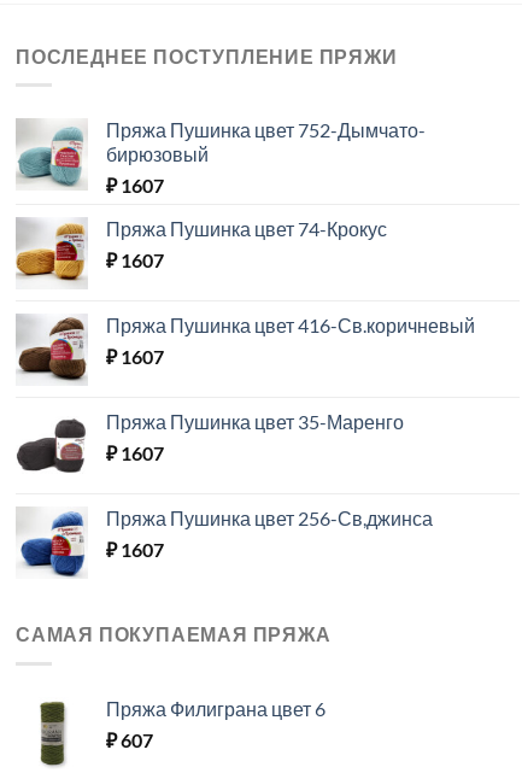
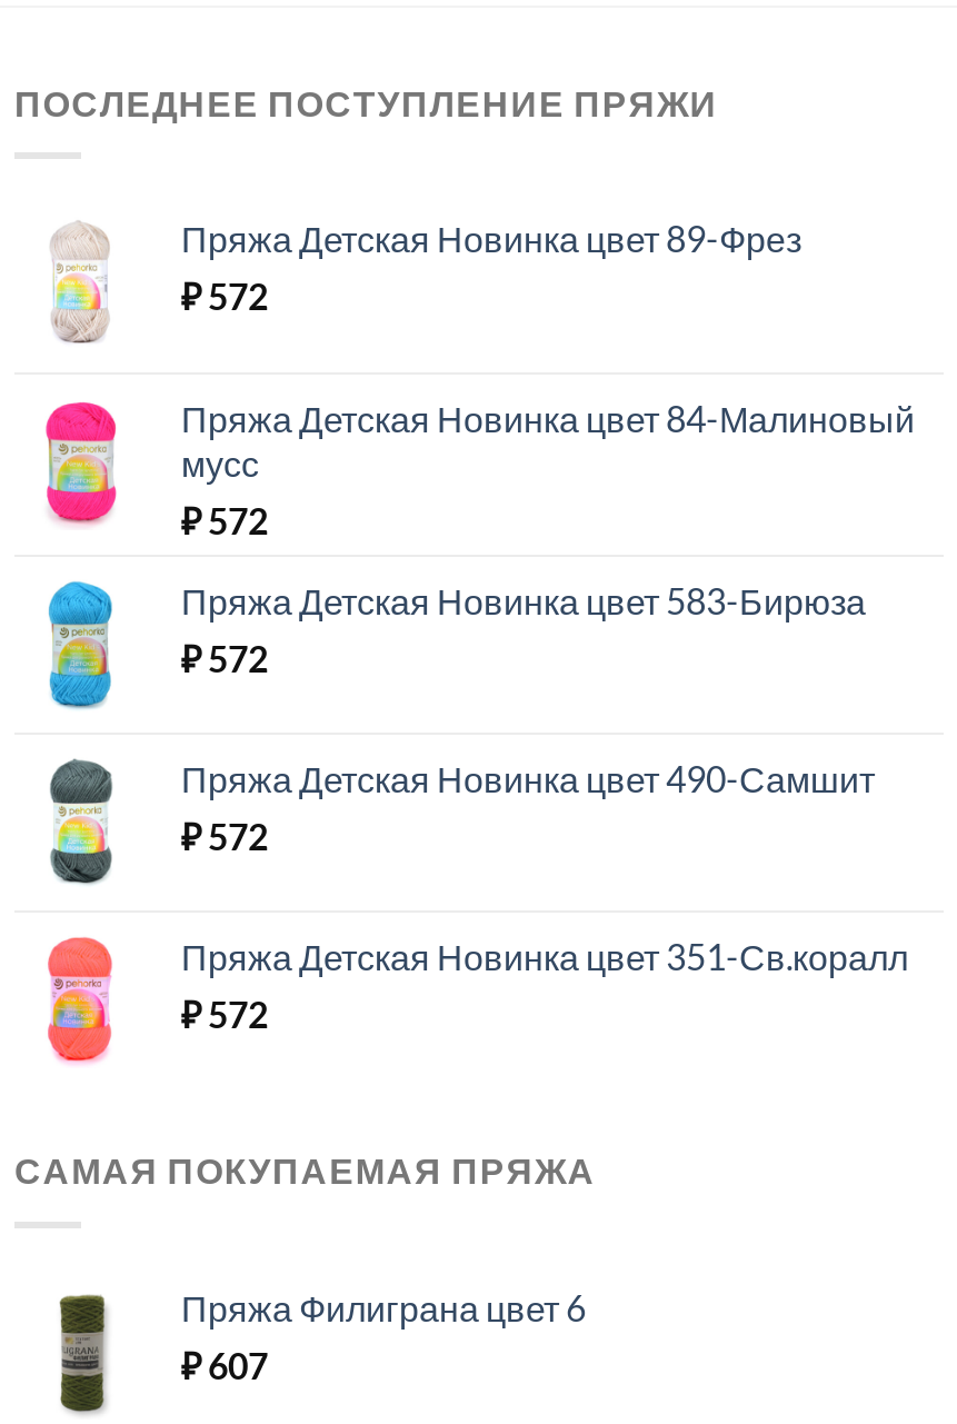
- [image]
- Пряжа Пушинка цвет 752-Дымчато-
- бирюзовый
- ₽ 1607
+ [image]
+ Пряжа Детская Новинка цвет 89-Фрез
+ ₽572

- [image]
- Пряжа Пушинка цвет 74-Крокус
- ₽ 1607
+ [image]
+ Пряжа Детская Новинка цвет 84-Малиновый
+ мусс
+ ₽572

- [image]
- Пряжа Пушинка цвет 416-Св.коричневый
- ₽1607
+ [image]
+ Пряжа Детская Новинка цвет 583-Бирюза
+ ₽572

- [image]
- Пряжа Пушинка цвет 35-Маренго
- ₽1607
+ [image]
+ Пряжа Детская Новинка цвет 490-Самшит
+ ₽572

- [image]
- Пряжа Пушинка цвет 256-Св,джинса
- ₽1607
+ [image]
+ Пряжа Детская Новинка цвет 351-Св.коралл
+ ₽572
